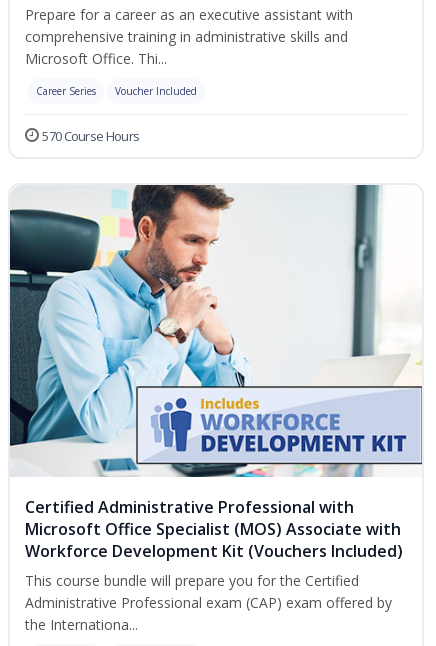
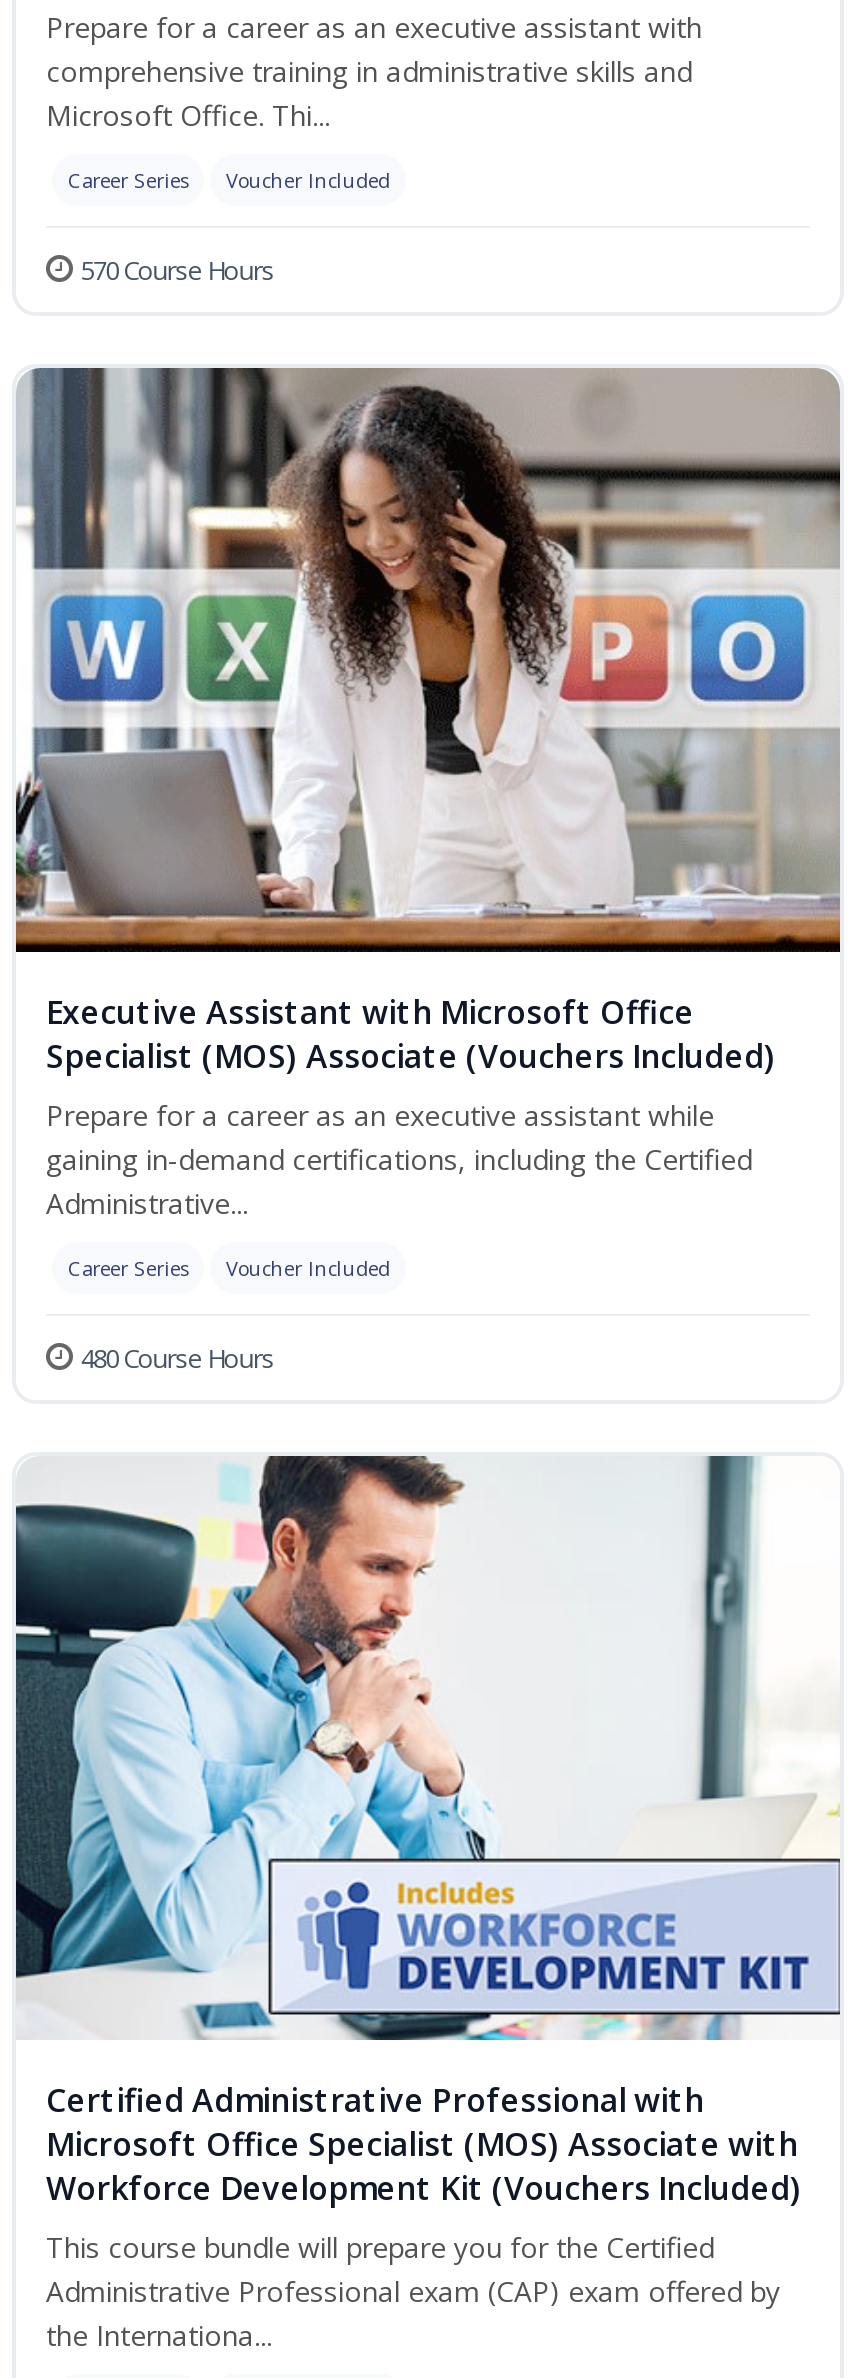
+ [image]
+ Executive Assistant with Microsoft Office
+ Specialist (MOS) Associate (Vouchers Included)
+ Prepare for a career as an executive assistant while
+ gaining in-demand certifications, including the Certified
+ Administrative...
+ Career Series
+ Voucher Included
+ 480 Course Hours
